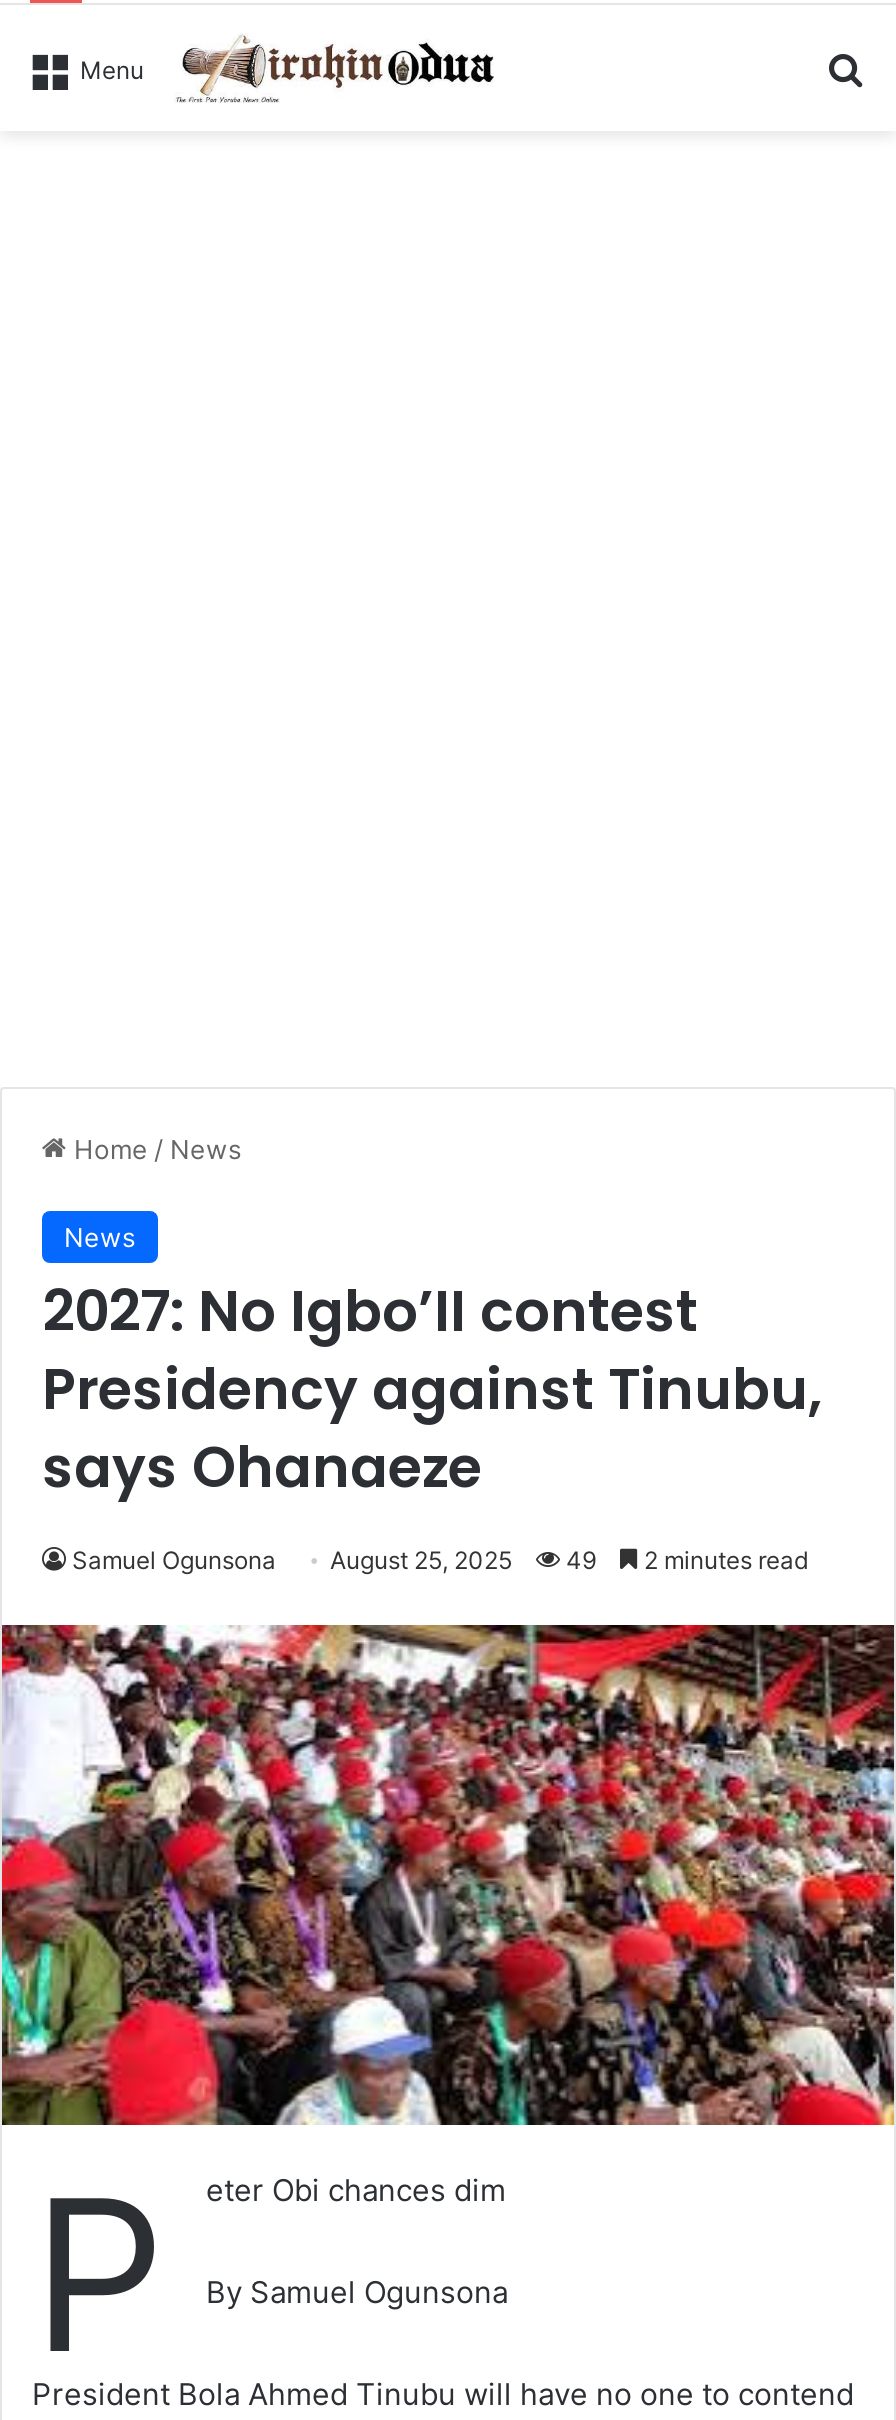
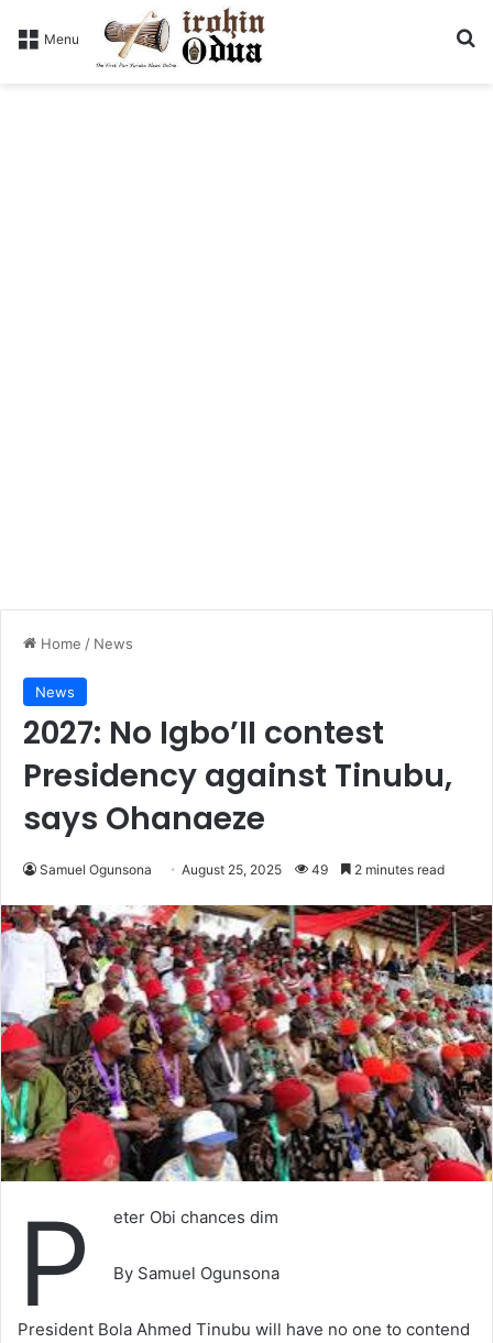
- [image]
+ [image]
